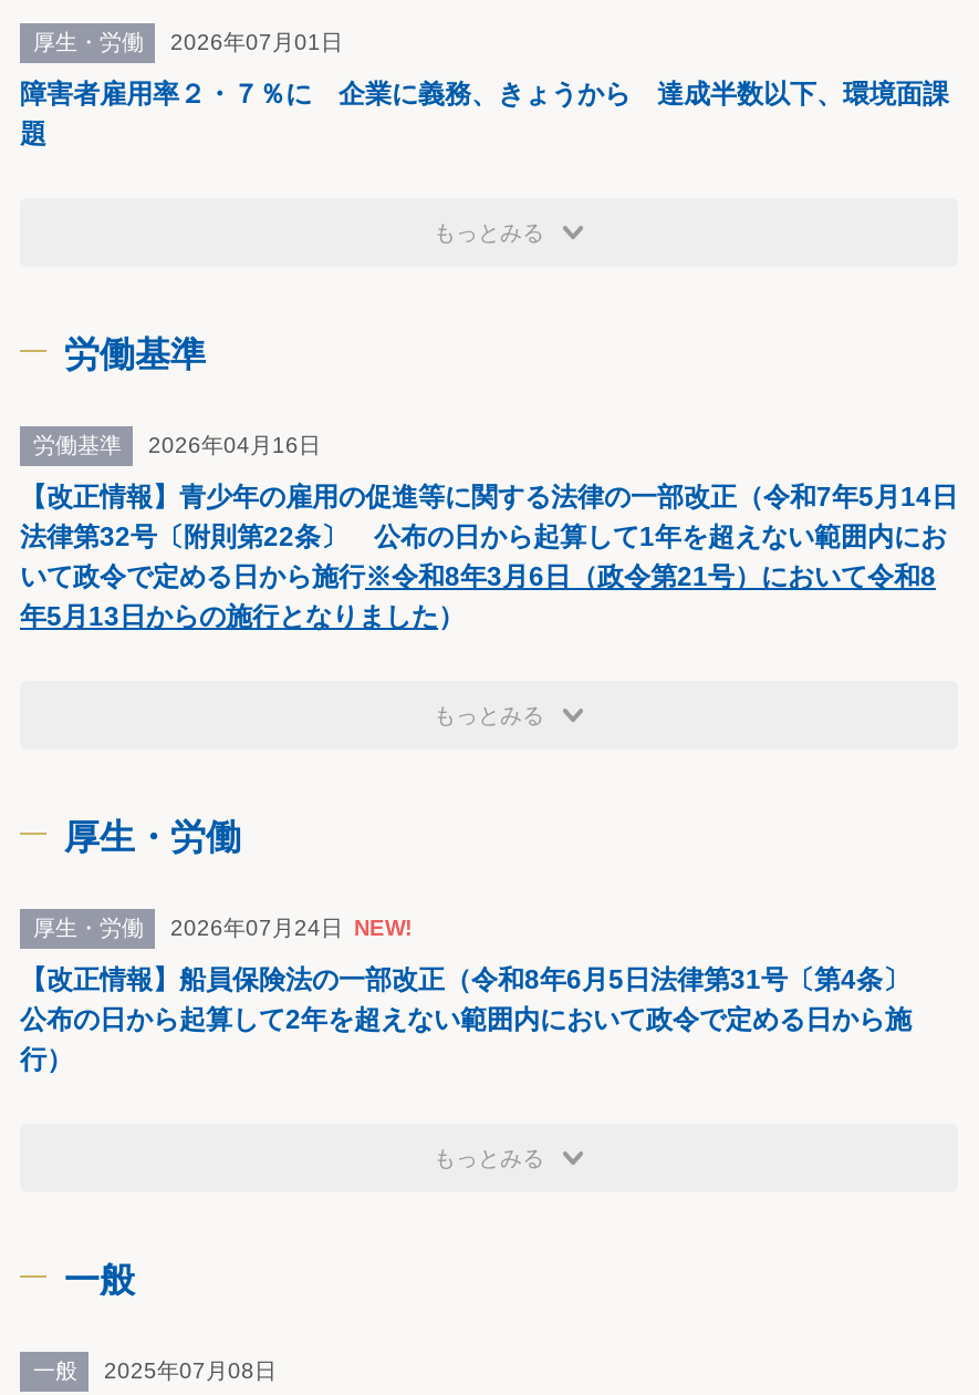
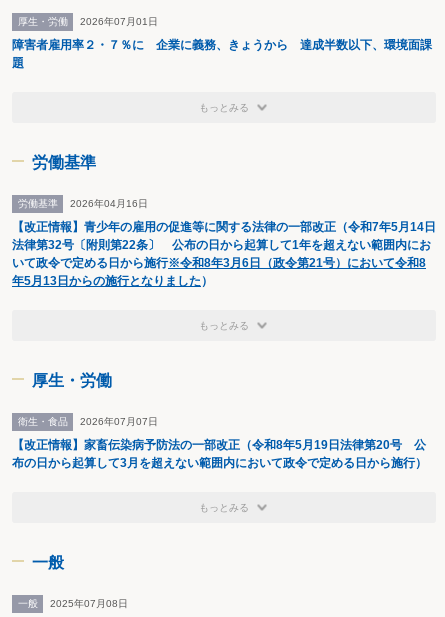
- 厚生・労働
- 2026年07月24日 NEW!
+ 衛生・食品
+ 2026年07月07日

- 【改正情報】船員保険法の一部改正（令和8年6月5日法律第31号〔第4条〕
- 公布の日から起算して2年を超えない範囲内において政令で定める日から施
- 行）
+ 【改正情報】家畜伝染病予防法の一部改正（令和8年5月19日法律第20号 公
+ 布の日から起算して3月を超えない範囲内において政令で定める日から施行）
